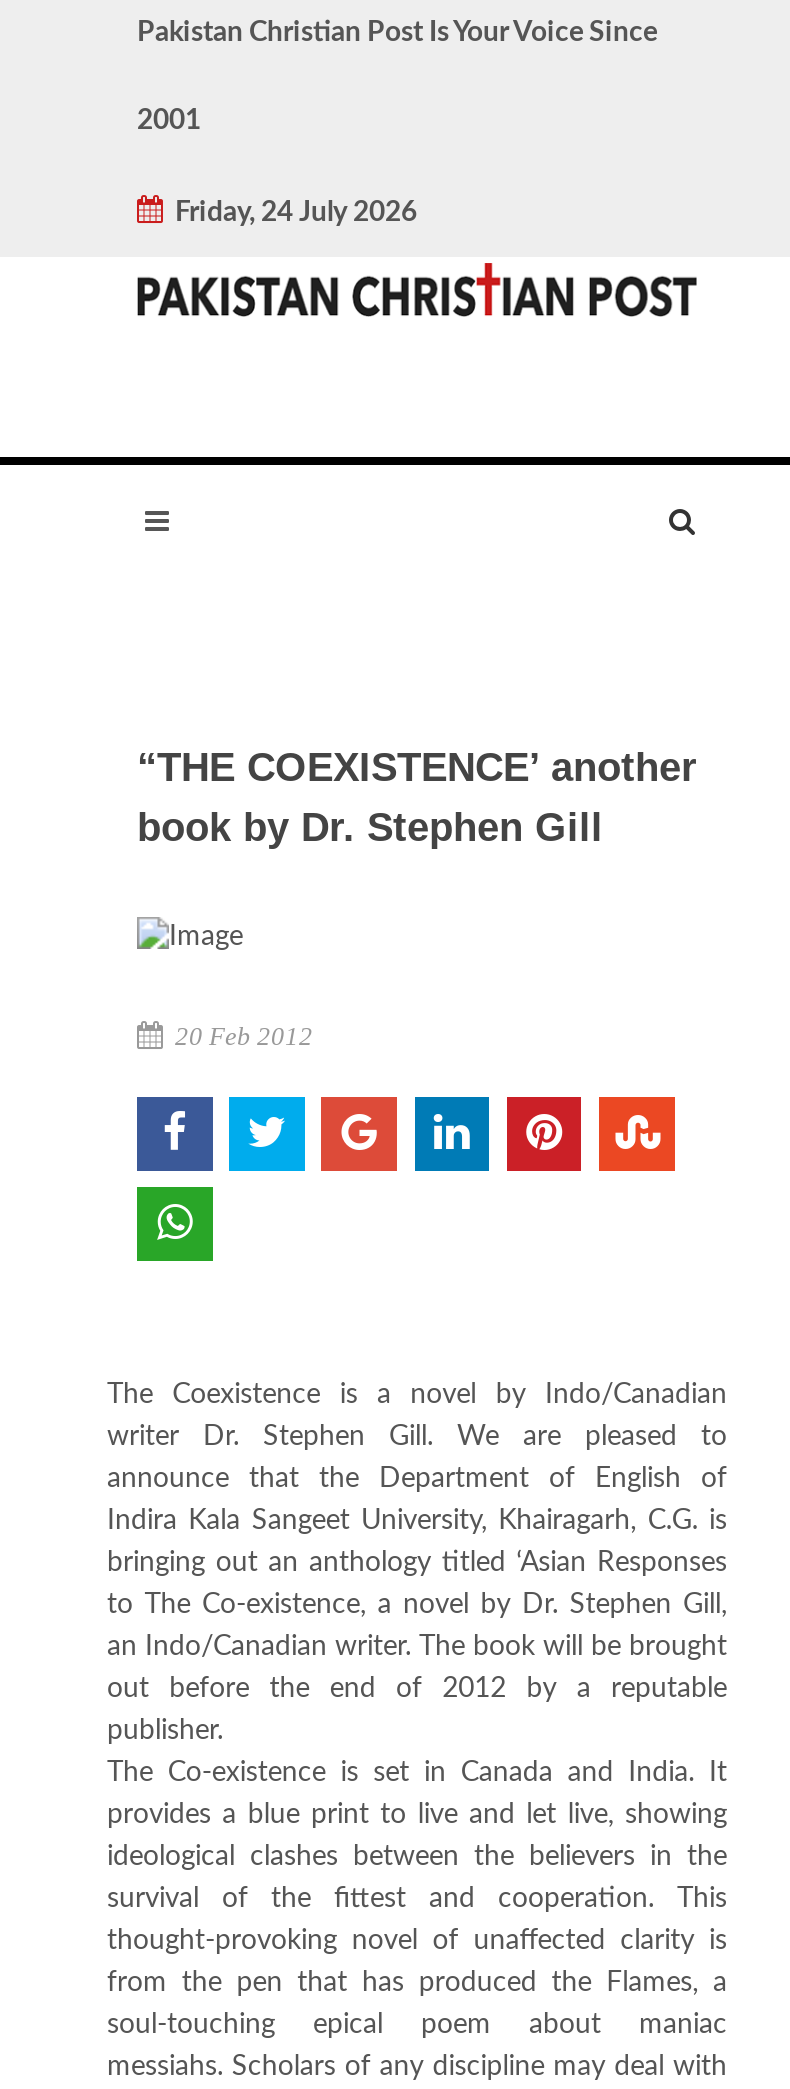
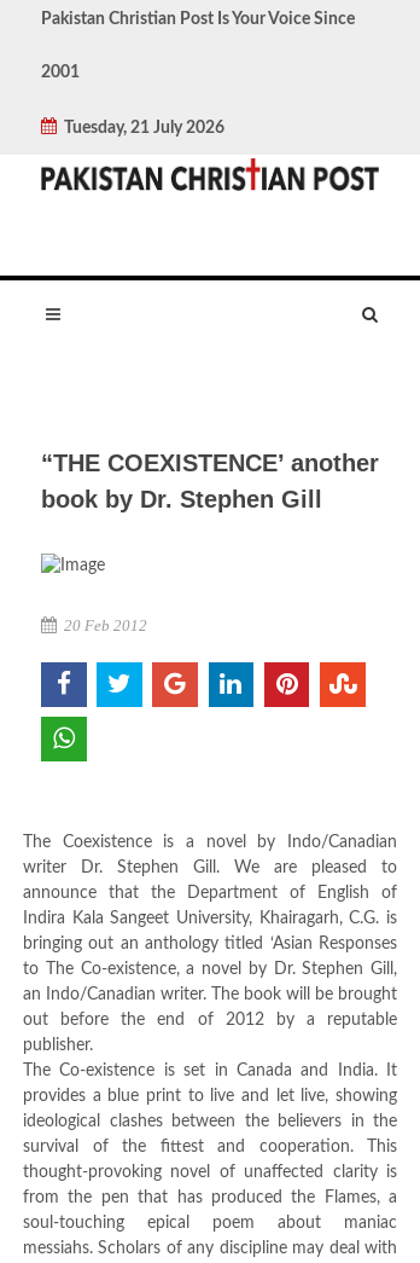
- Friday, 24 July 2026
+ Tuesday, 21 July 2026
